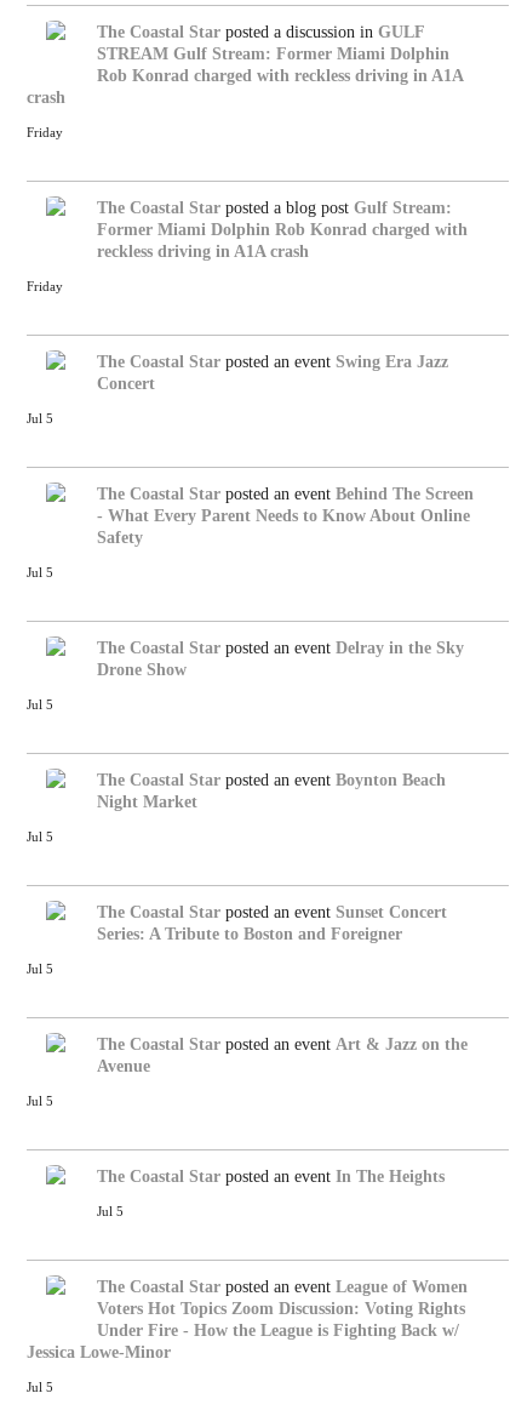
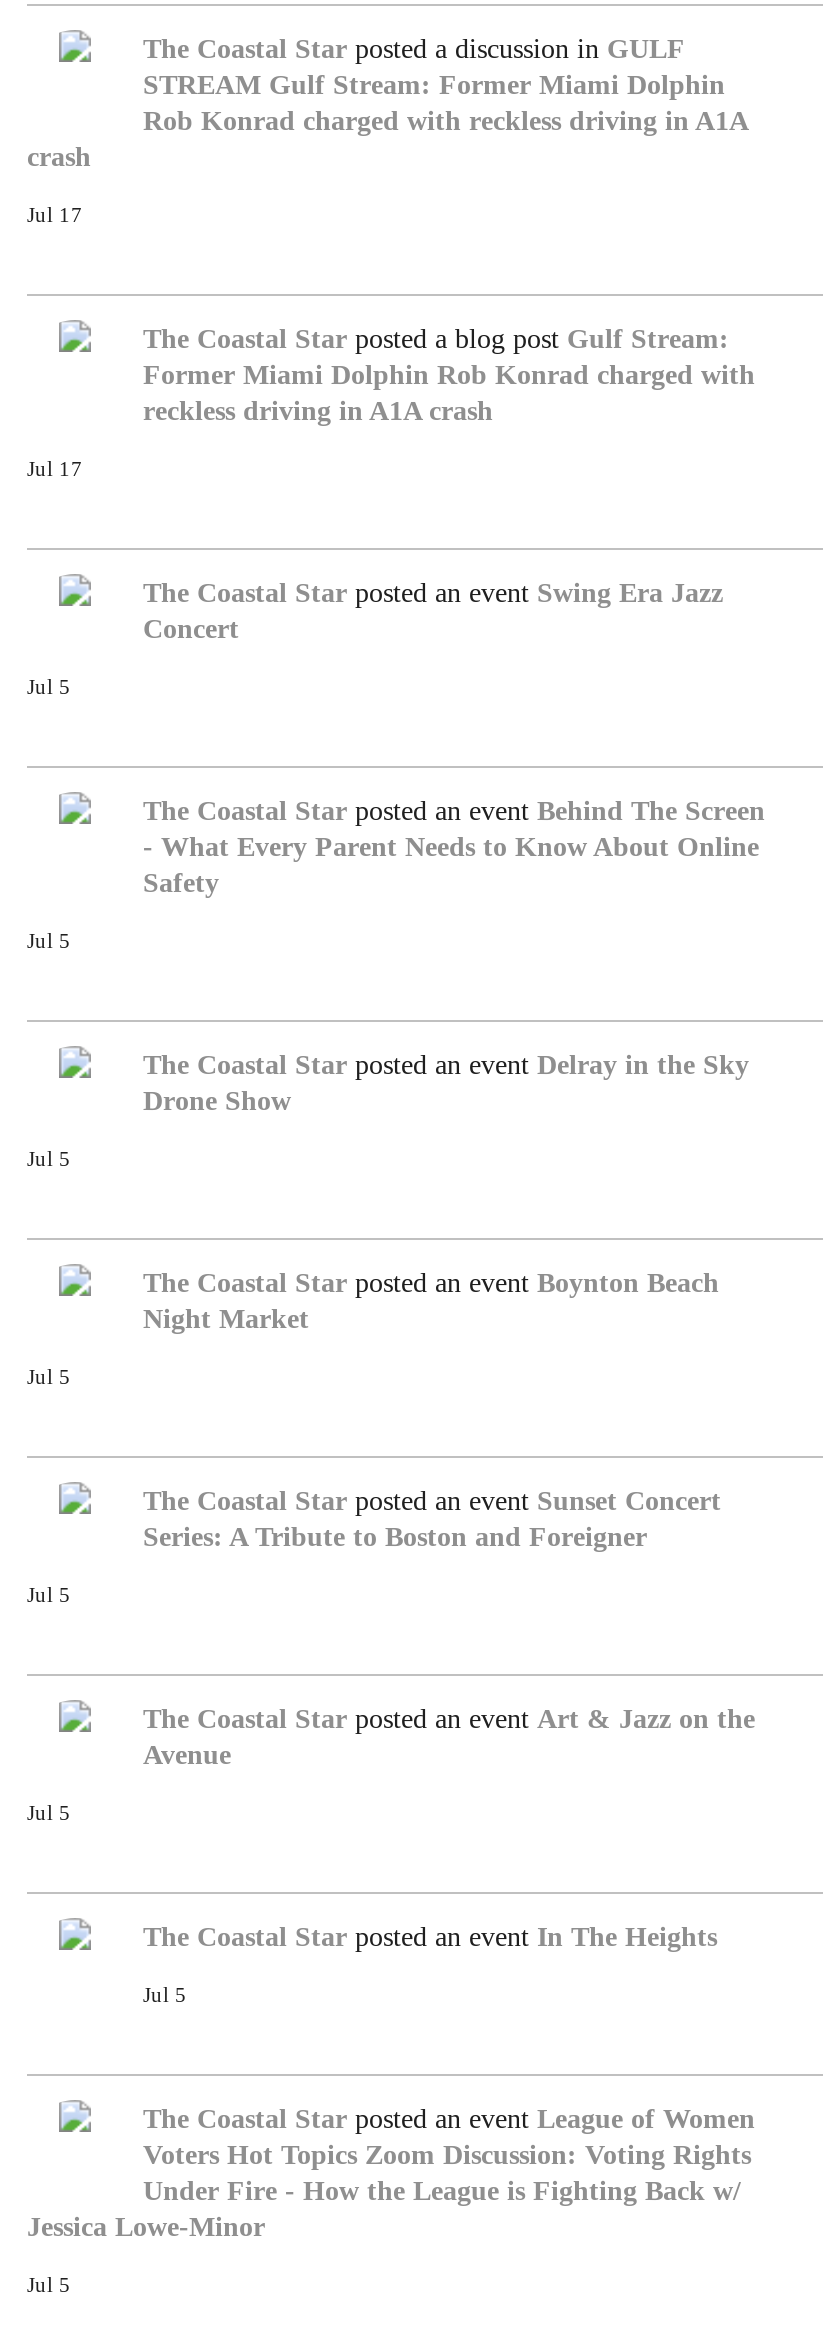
- Friday
+ Jul 17

- Friday
+ Jul 17
